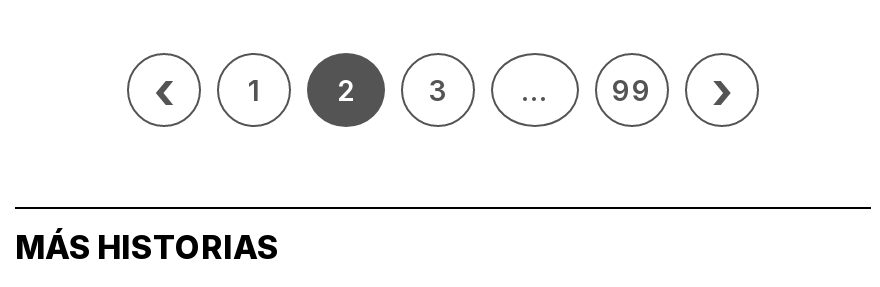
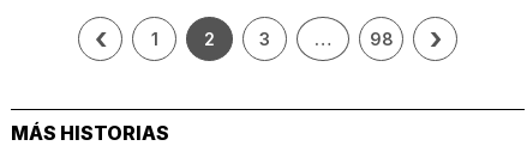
- 99
+ 98
